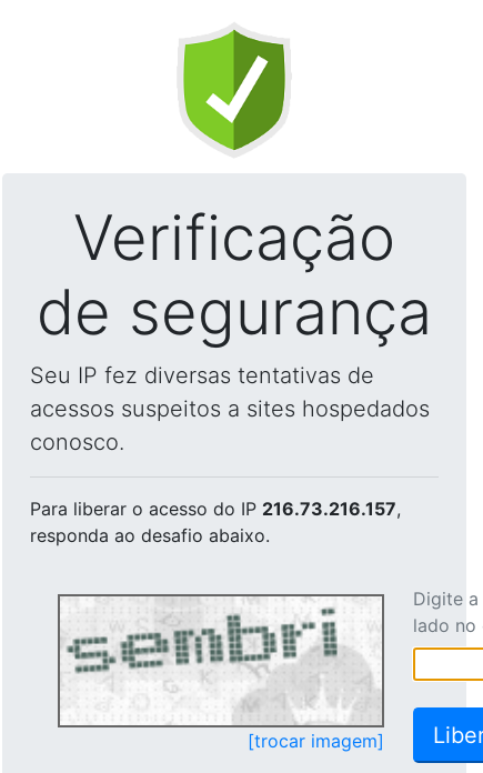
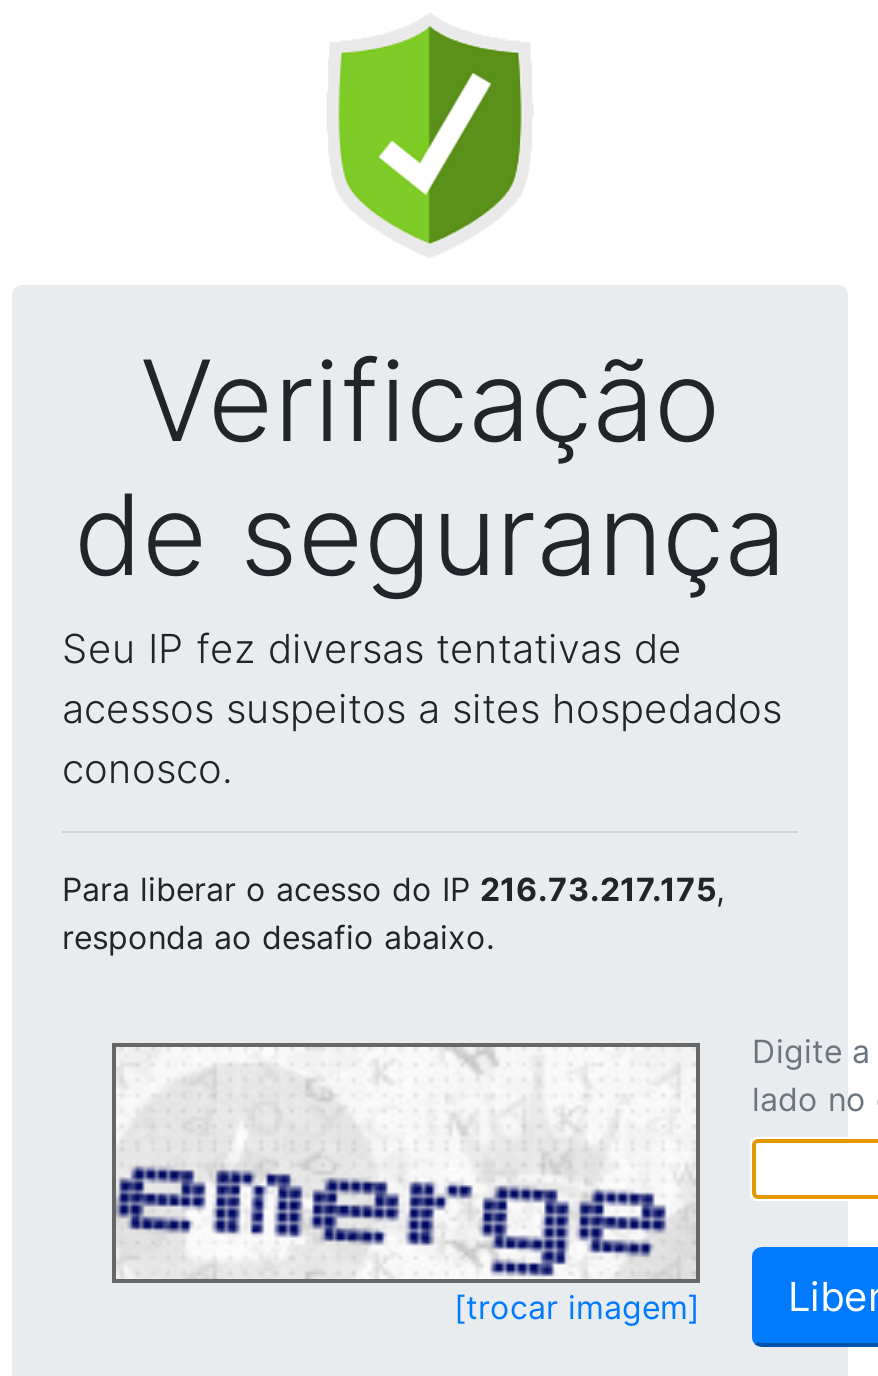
- Para liberar o acesso do IP 216.73.216.157,
+ Para liberar o acesso do IP 216.73.217.175,

- [image]
+ [image]
